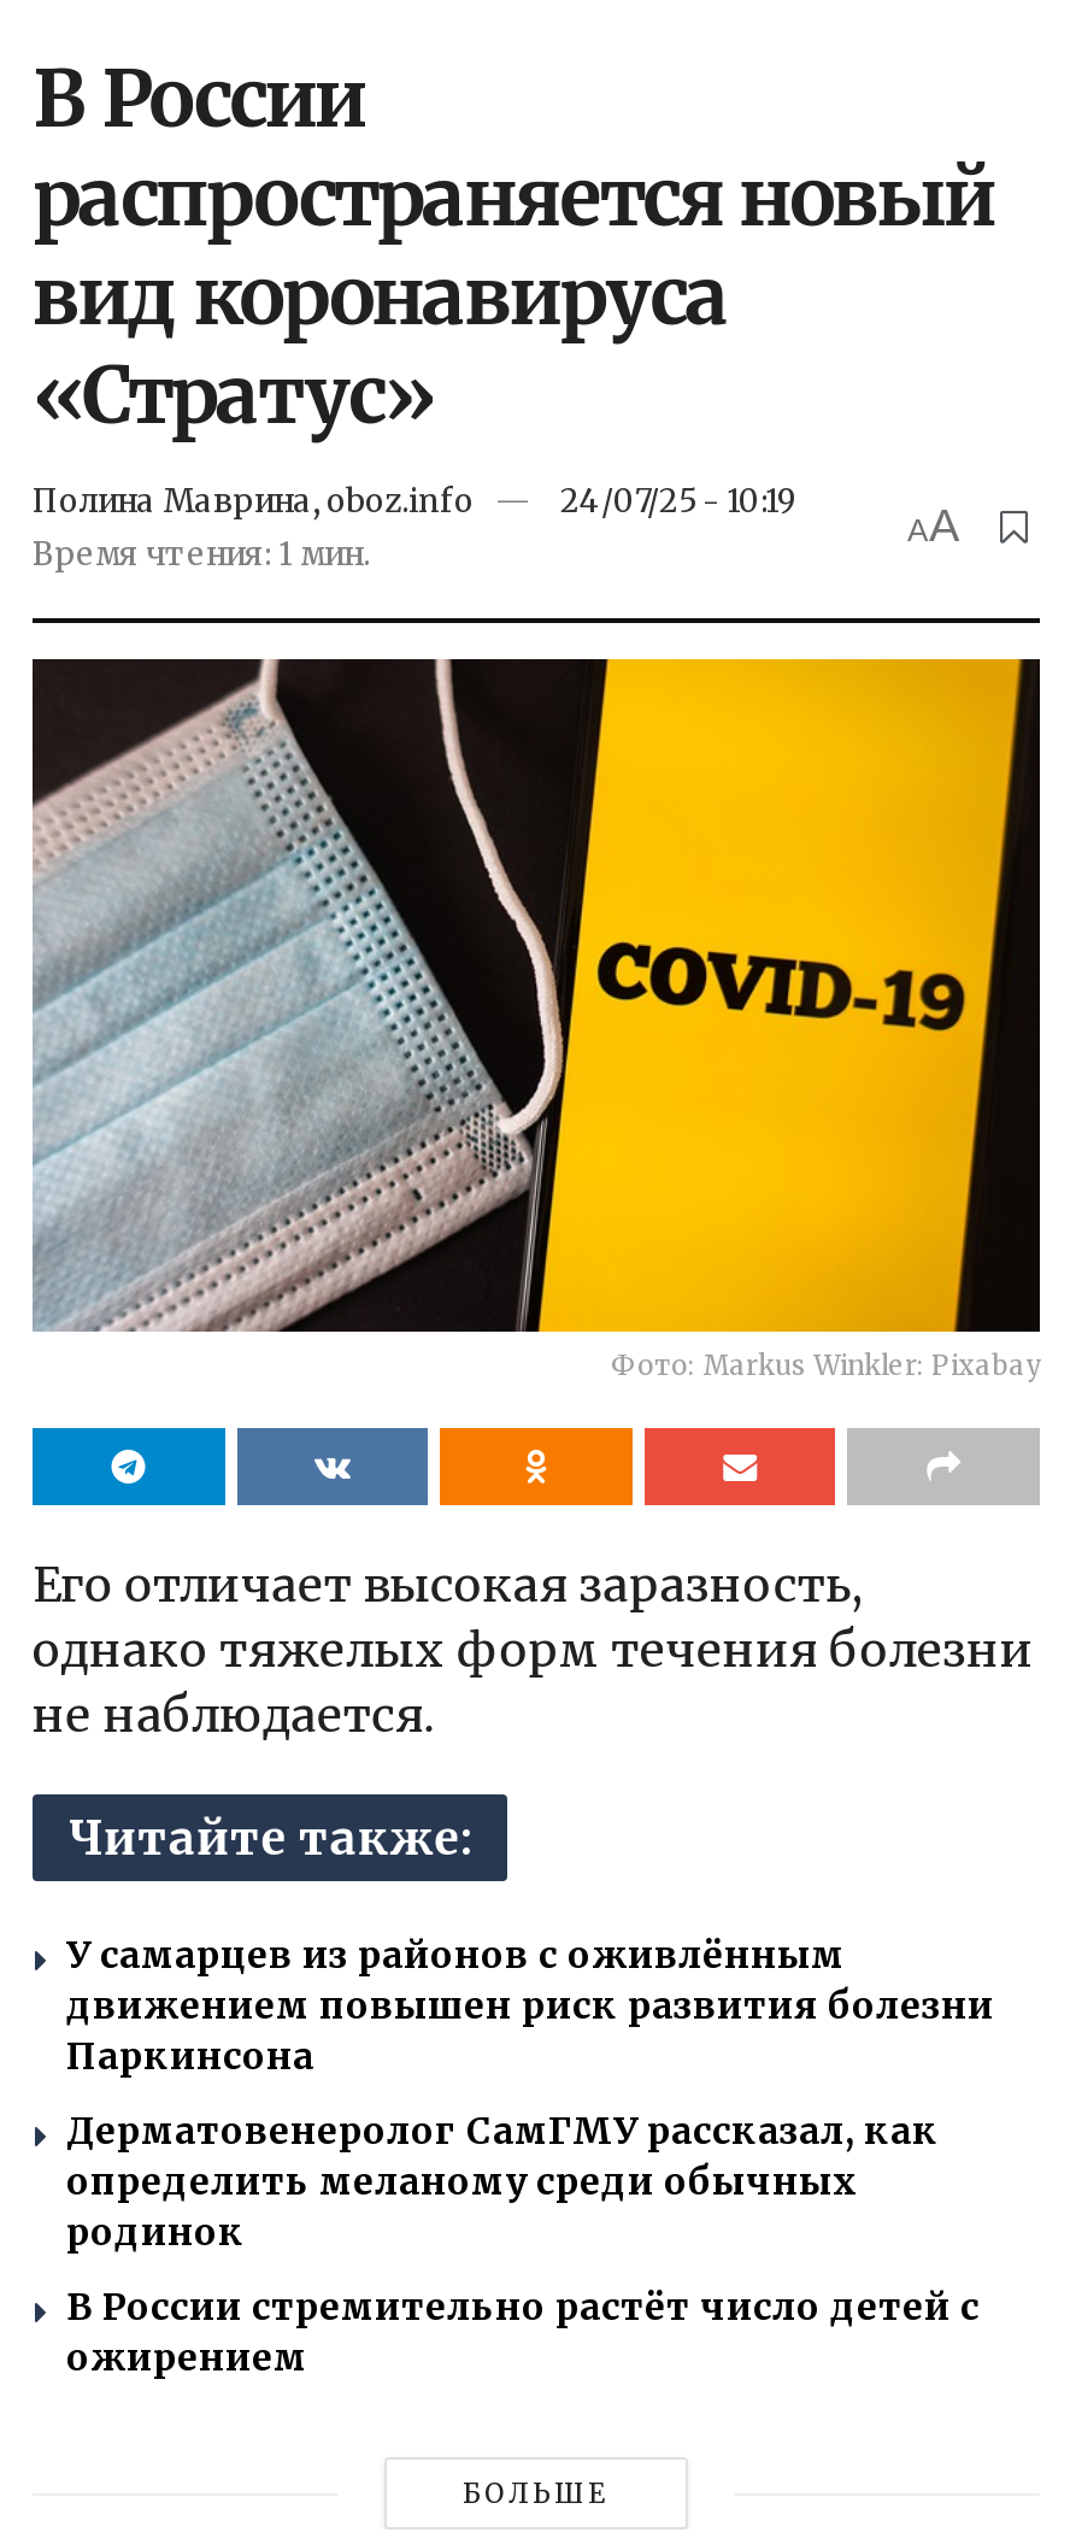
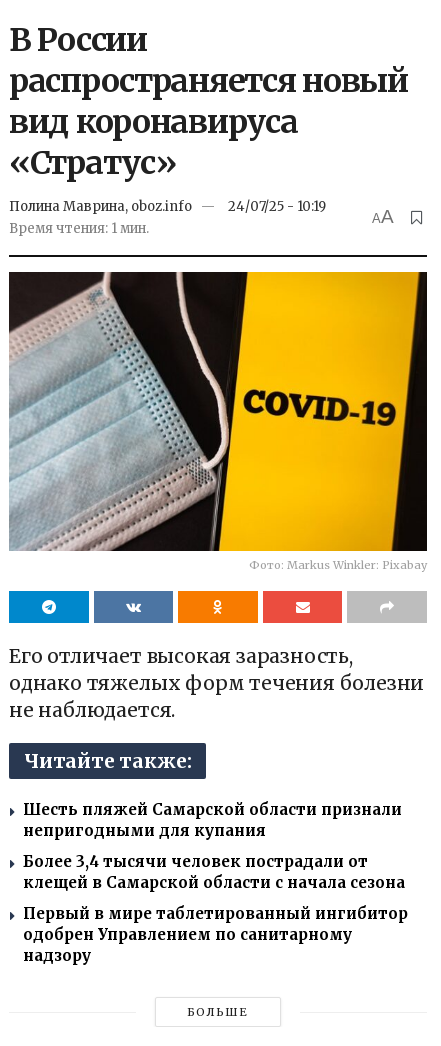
- У самарцев из районов с оживлённым
- движением повышен риск развития болезни
- Паркинсона
+ Шесть пляжей Самарской области признали
+ непригодными для купания

- Дерматовенеролог СамГМУ рассказал, как
- определить меланому среди обычных
- родинок
+ Более 3,4 тысячи человек пострадали от
+ клещей в Самарской области с начала сезона

- В России стремительно растёт число детей с
- ожирением
+ Первый в мире таблетированный ингибитор
+ одобрен Управлением по санитарному
+ надзору
